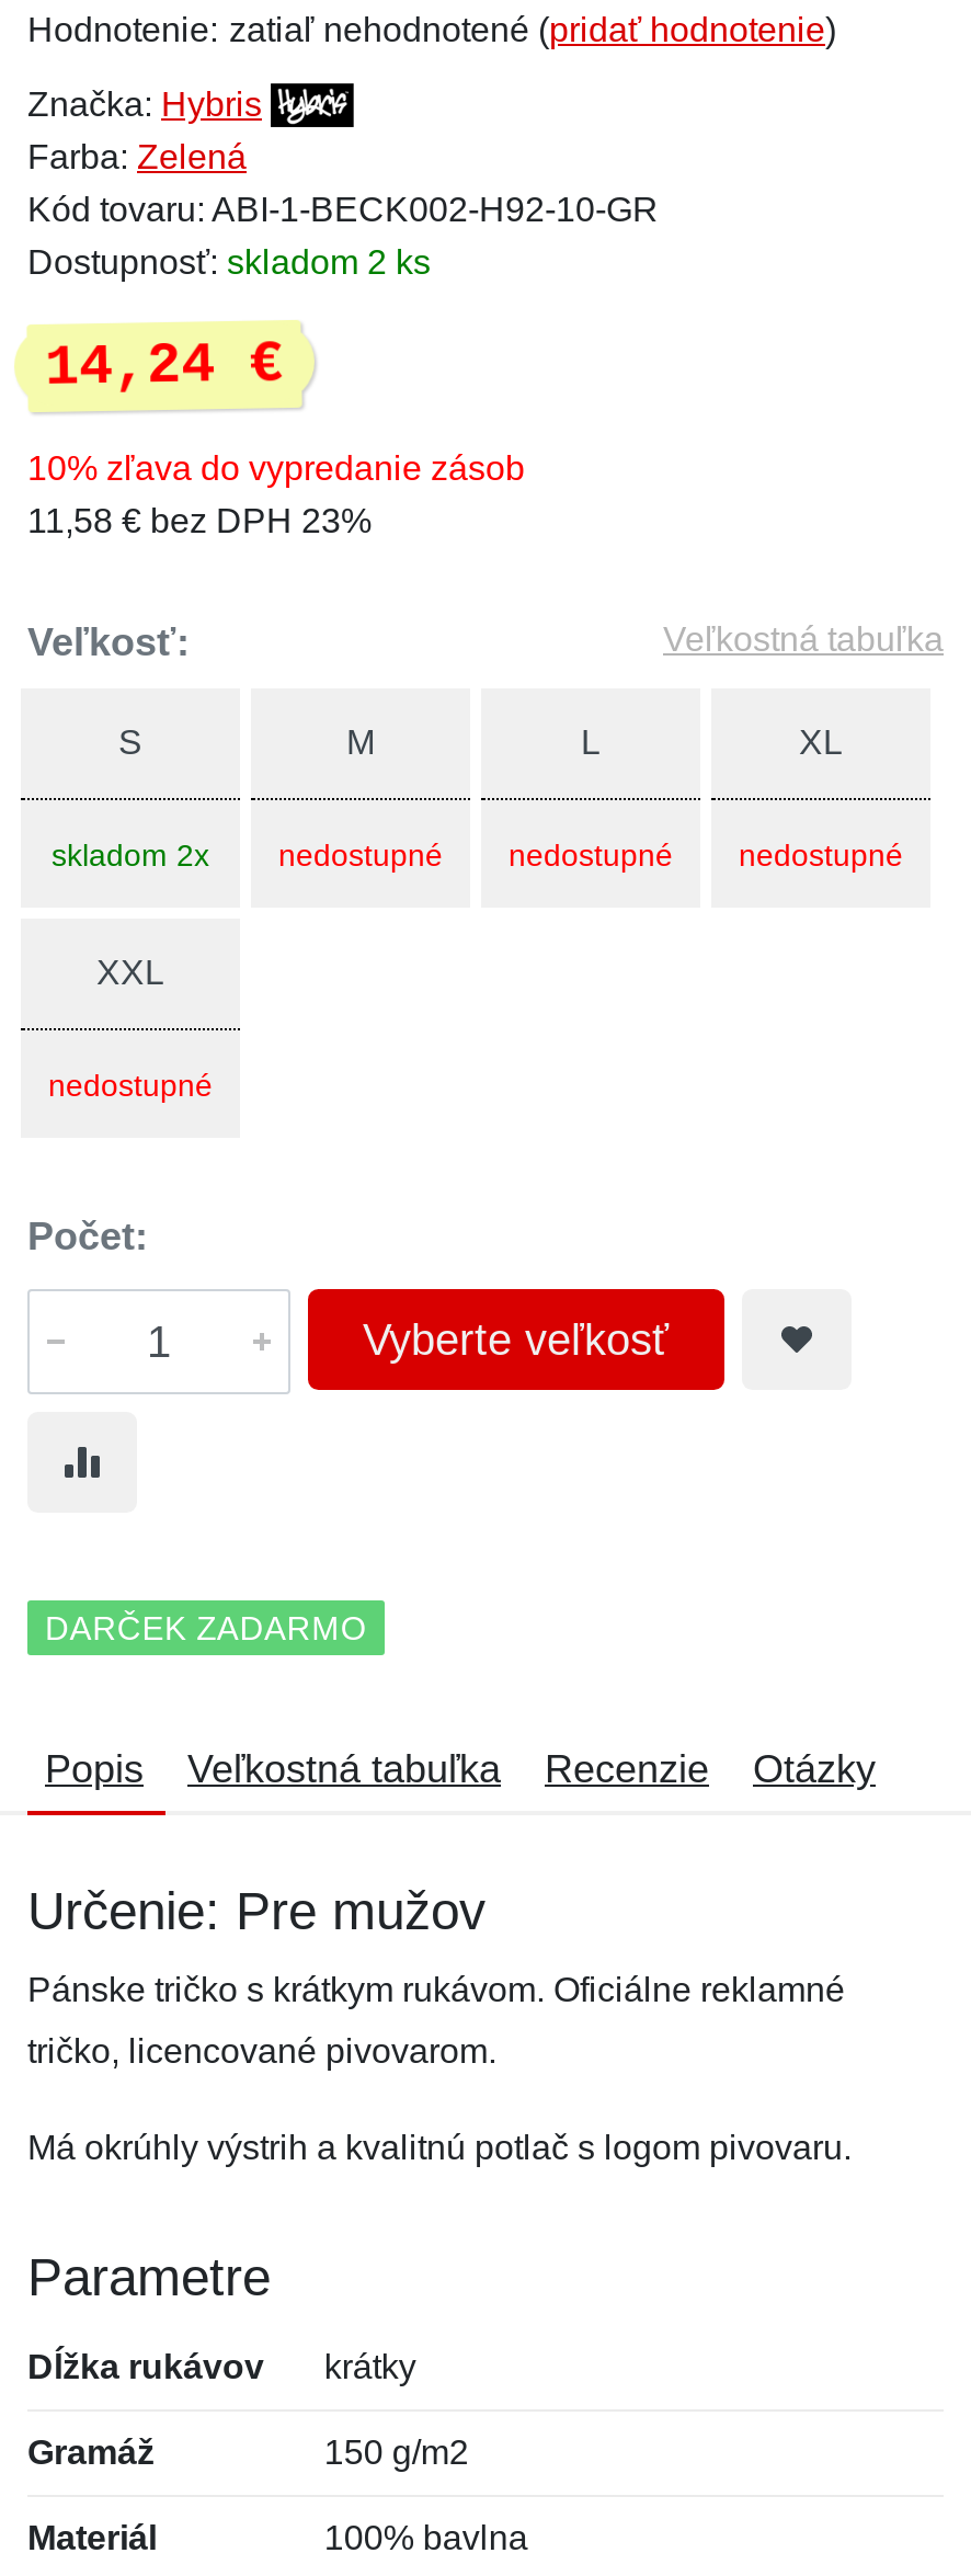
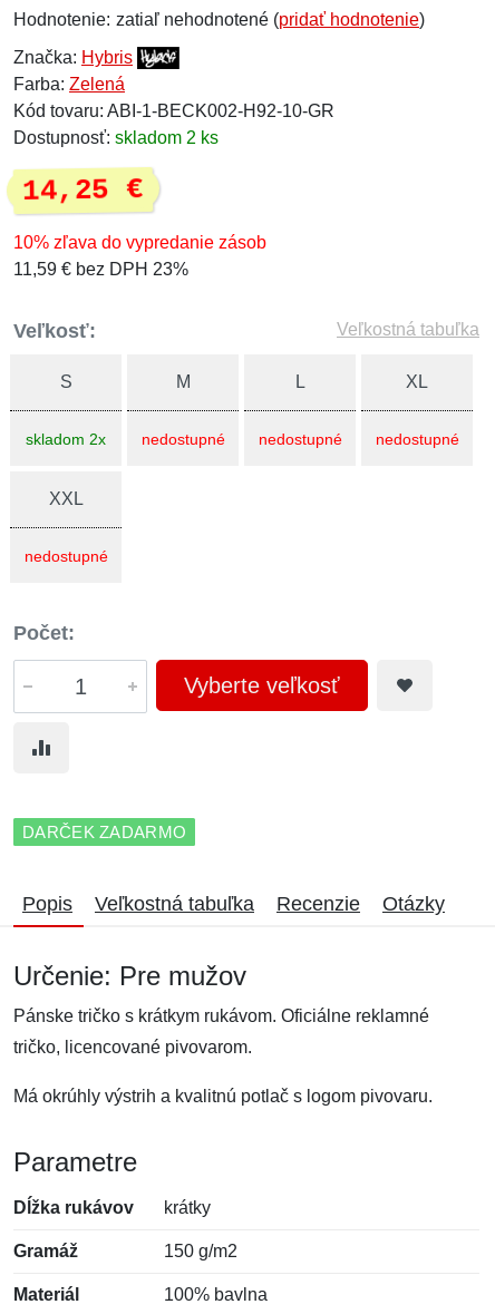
- 14,24 €
+ 14,25 €

- 11,58 € bez DPH 23%
+ 11,59 € bez DPH 23%
